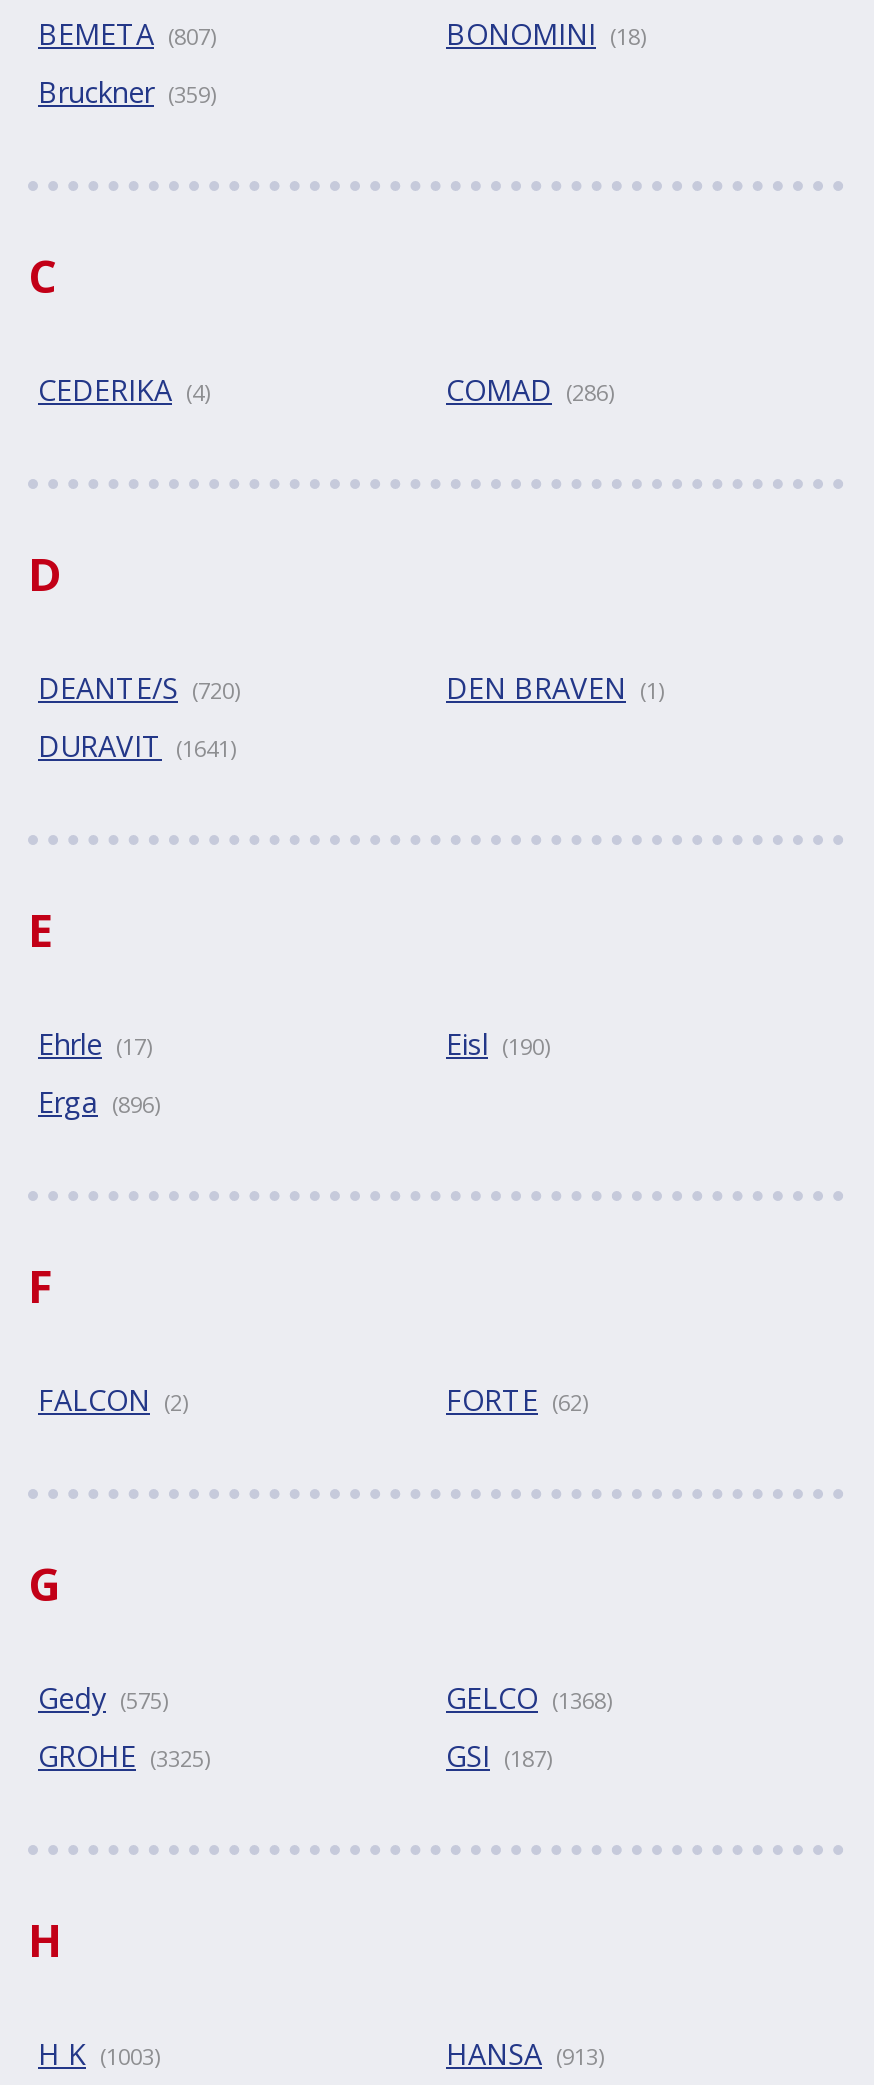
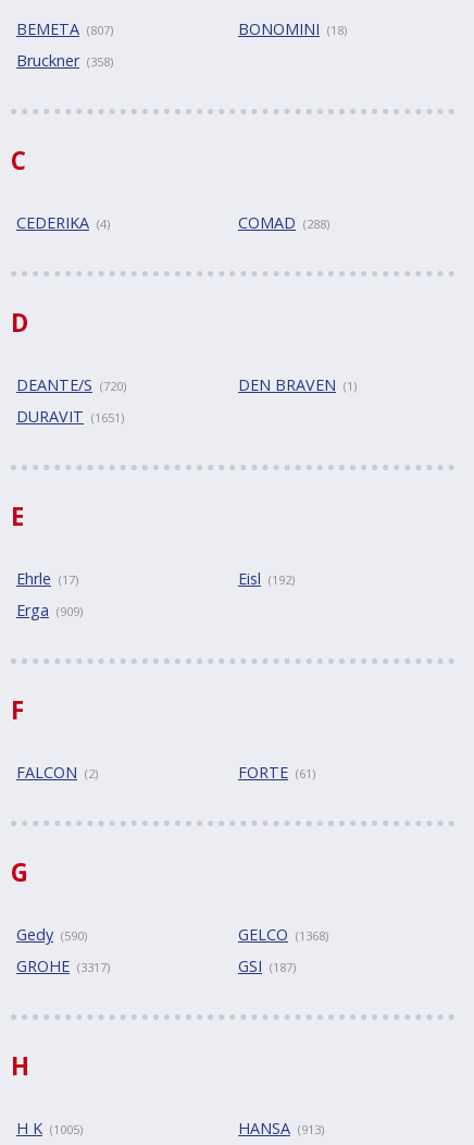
- Bruckner (359)
+ Bruckner (358)

- COMAD (286)
+ COMAD (288)

- DURAVIT (1641)
+ DURAVIT (1651)

- Eisl (190)
+ Eisl (192)

- Erga (896)
+ Erga (909)

- FORTE (62)
+ FORTE (61)

- Gedy (575)
+ Gedy (590)

- GROHE (3325)
+ GROHE (3317)

- H K (1003)
+ H K (1005)
